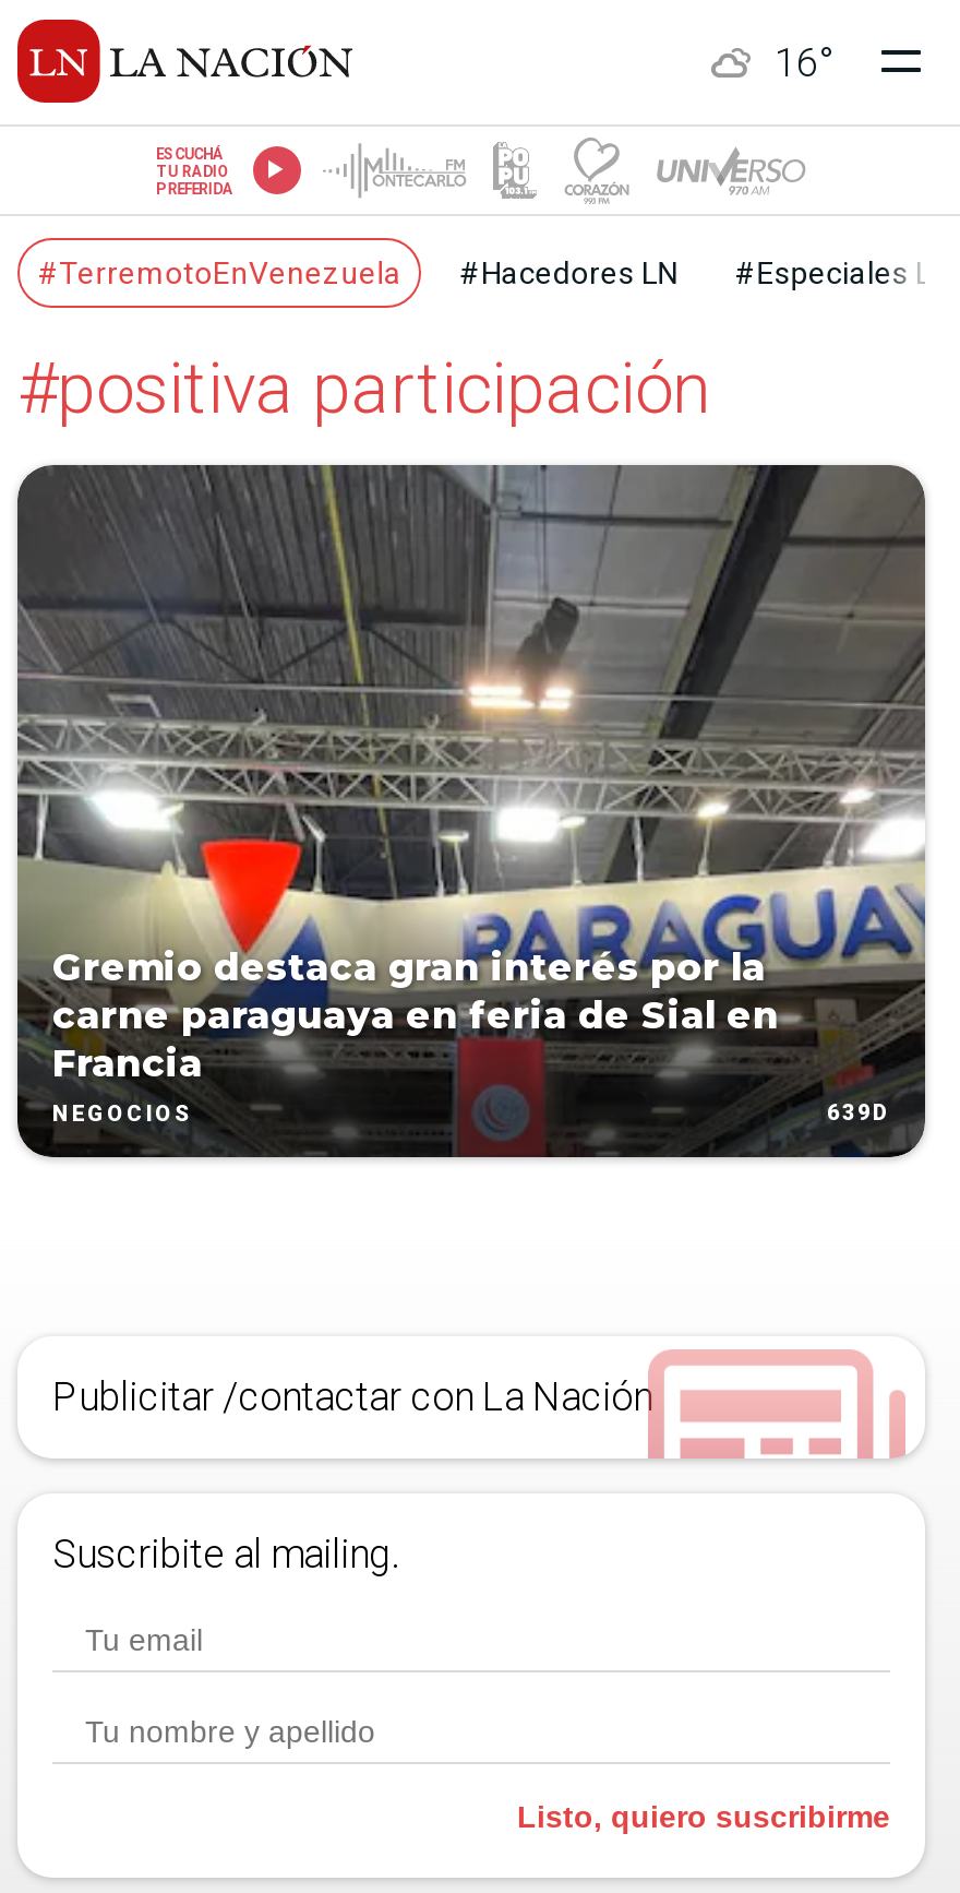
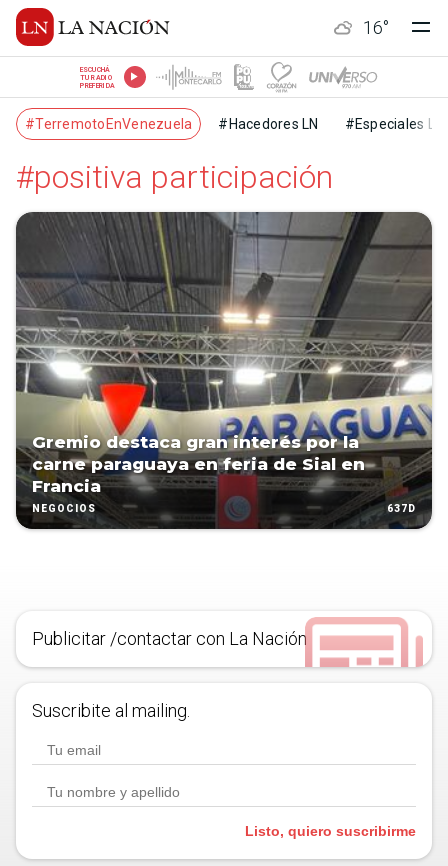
- 639D
+ 637D
